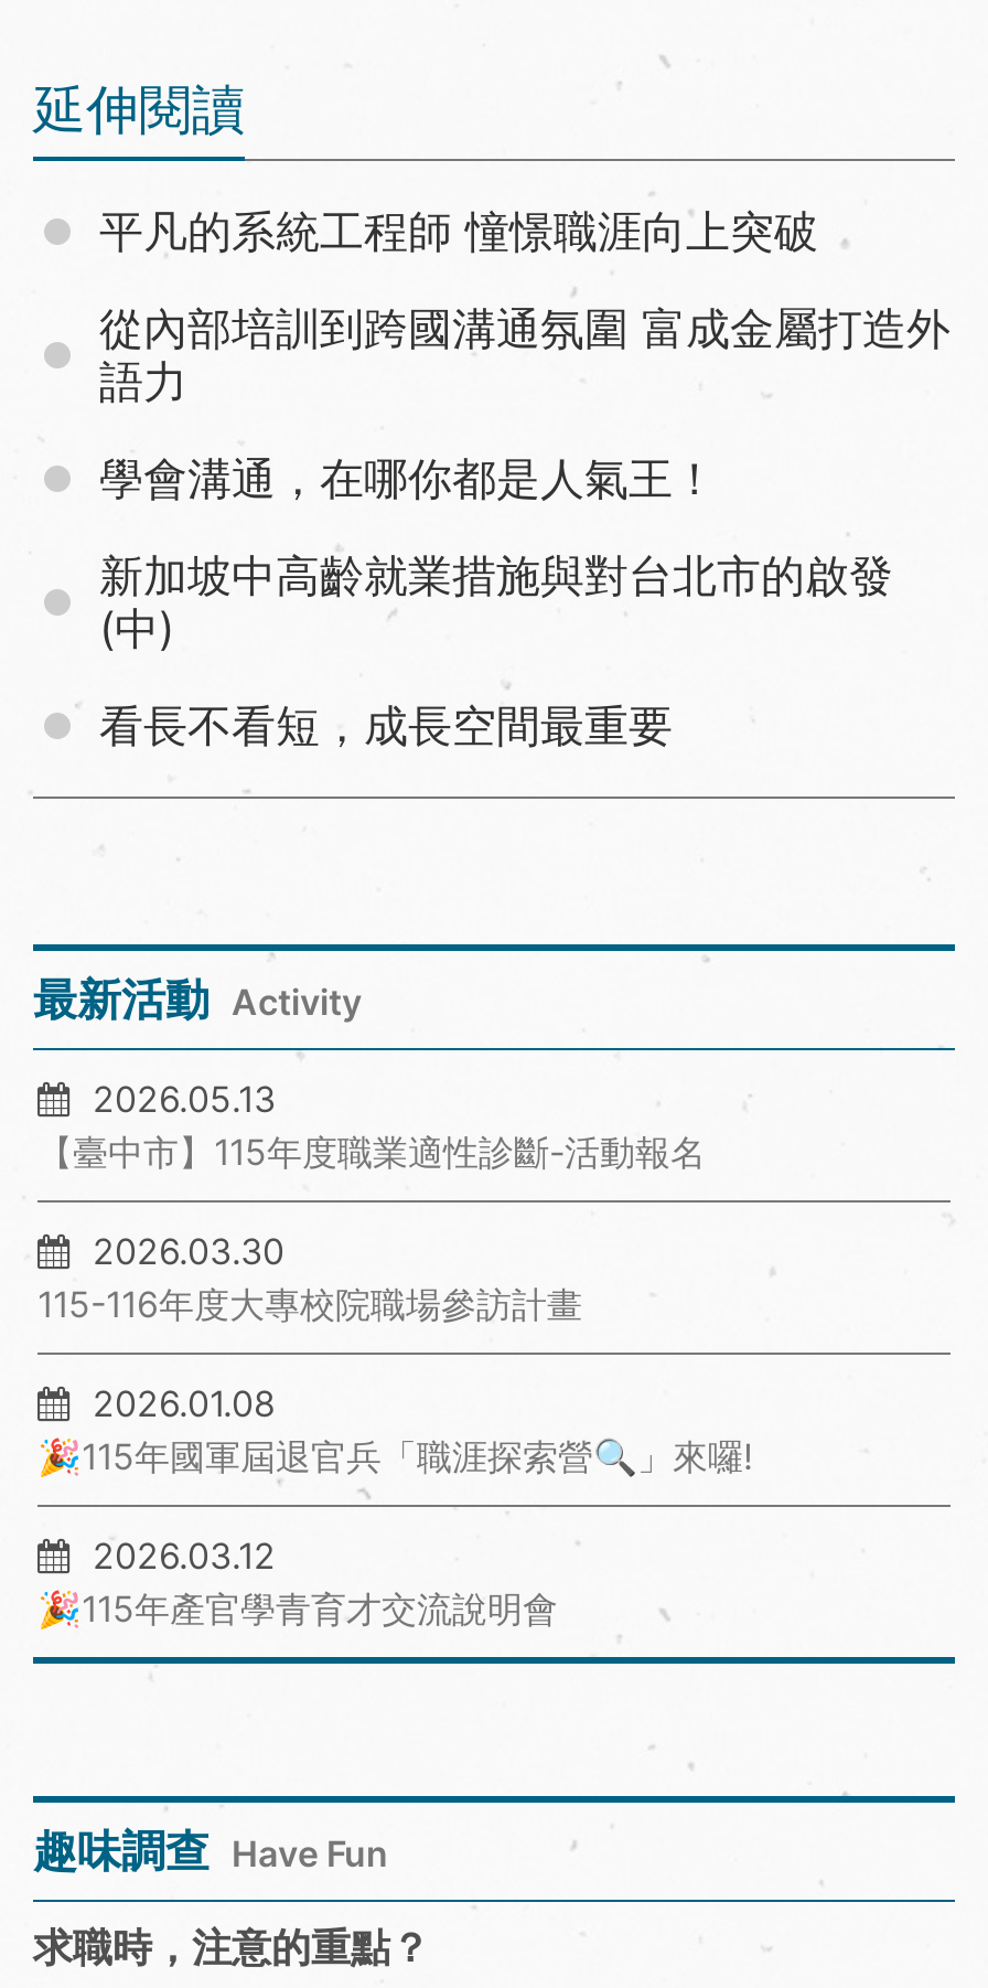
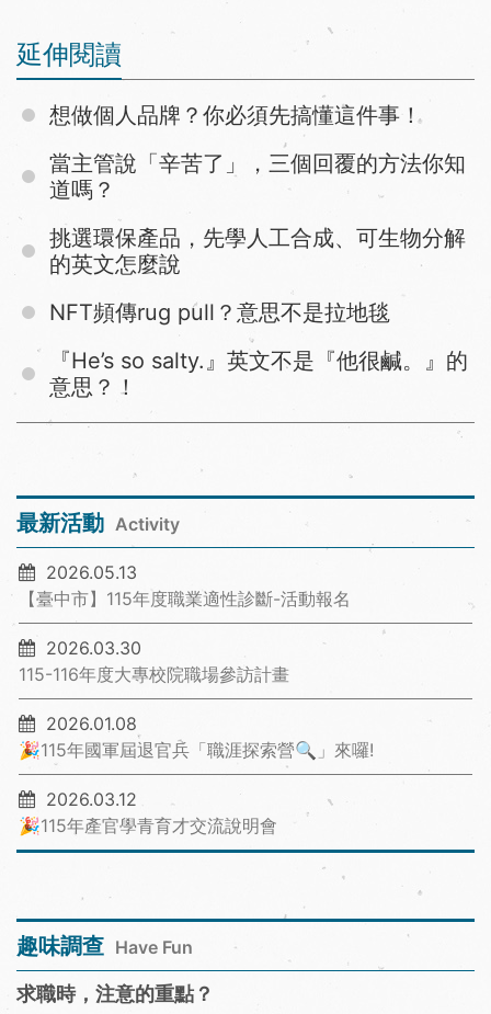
- 平凡的系統工程師 憧憬職涯向上突破
+ 想做個人品牌？你必須先搞懂這件事！

- 從內部培訓到跨國溝通氛圍 富成金屬打造外
- 語力
+ 當主管說「辛苦了」，三個回覆的方法你知
+ 道嗎？

- 學會溝通，在哪你都是人氣王！
+ 挑選環保產品，先學人工合成、可生物分解
+ 的英文怎麼說

- 新加坡中高齡就業措施與對台北市的啟發
- (中)
+ NFT頻傳rug pull？意思不是拉地毯

- 看長不看短，成長空間最重要
+ 『He’s so salty.』英文不是『他很鹹。』的
+ 意思？！
